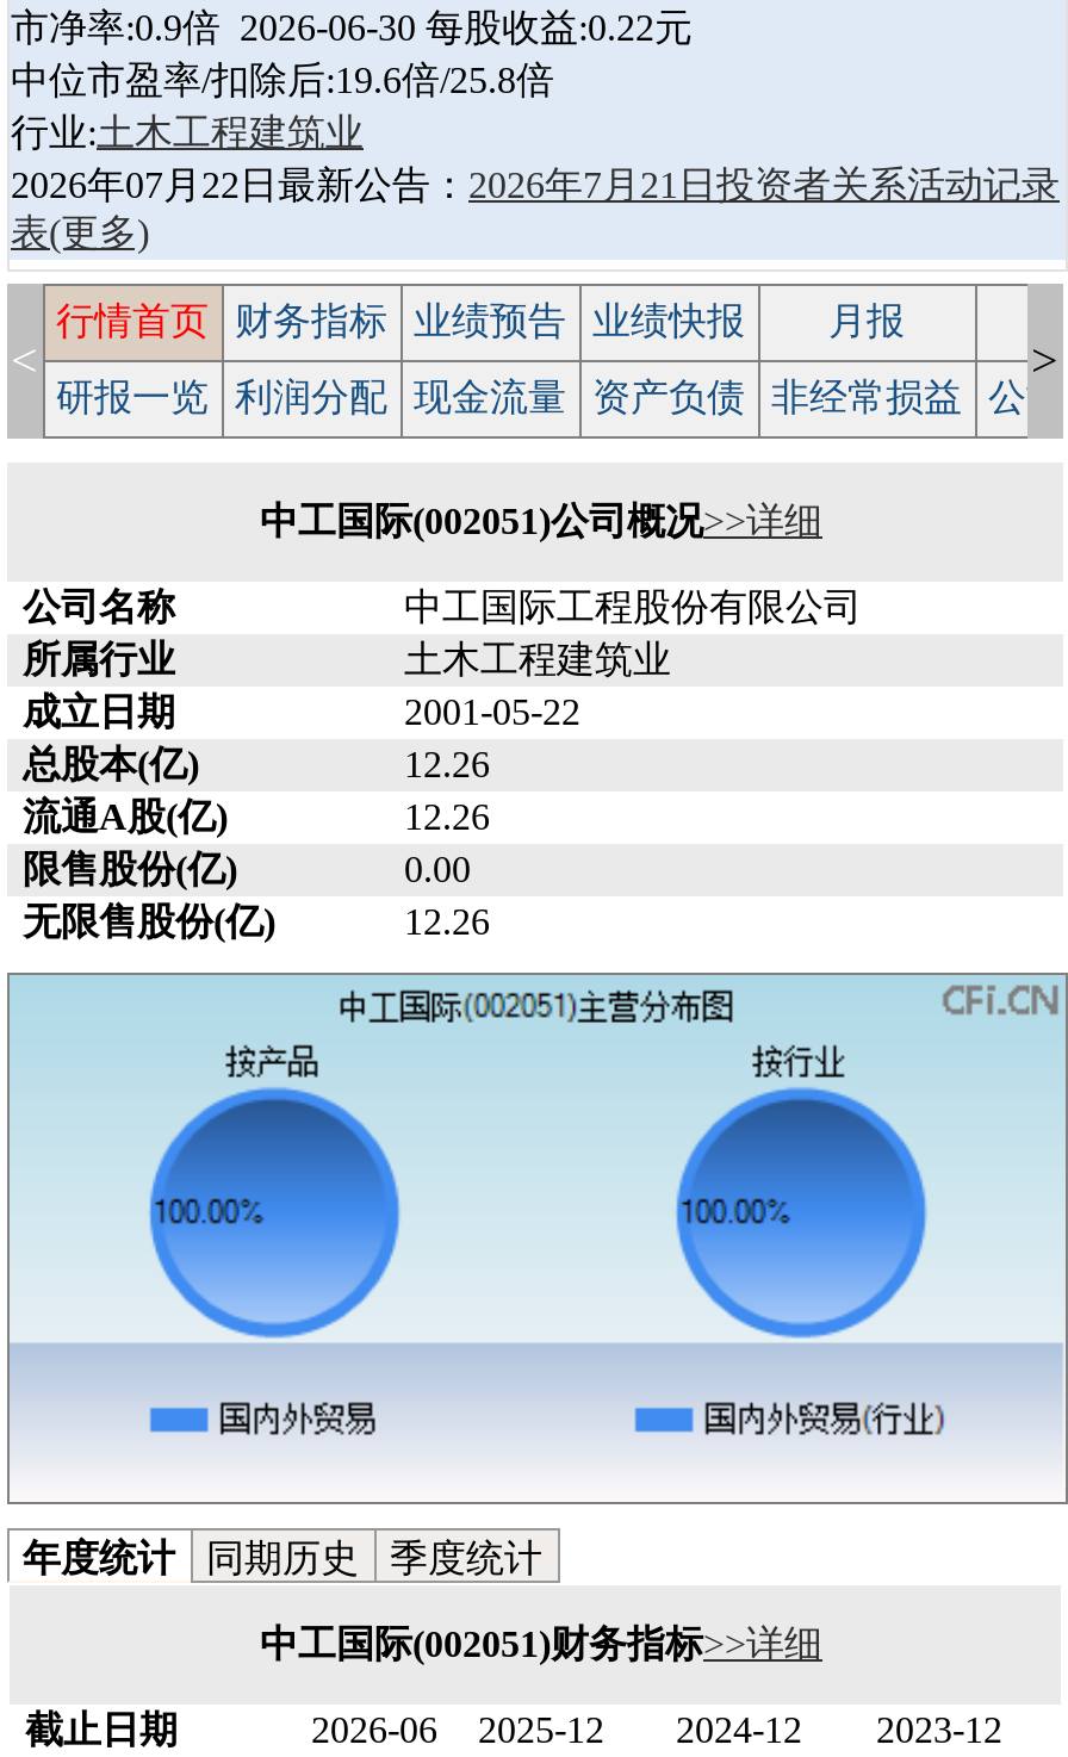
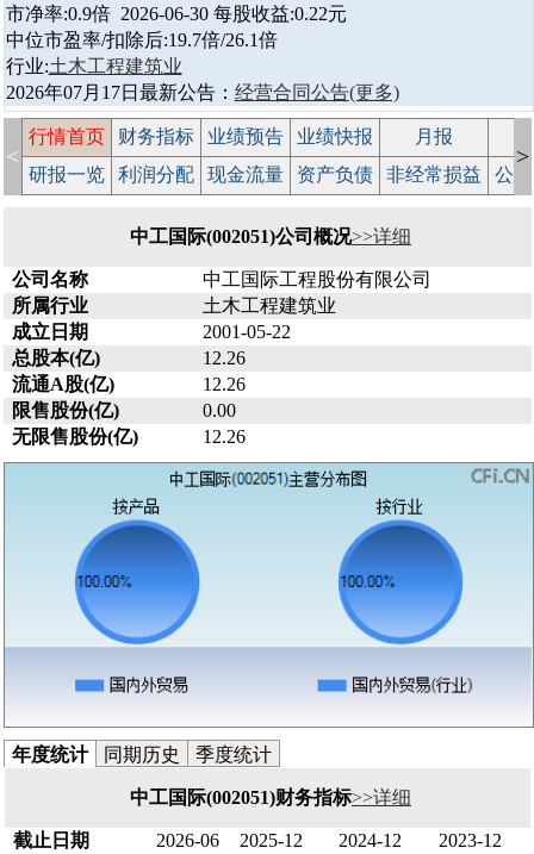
- 中位市盈率/扣除后:19.6倍/25.8倍
+ 中位市盈率/扣除后:19.7倍/26.1倍

- 2026年07月22日最新公告：2026年7月21日投资者关系活动记录
- 表(更多)
+ 2026年07月17日最新公告：经营合同公告(更多)
